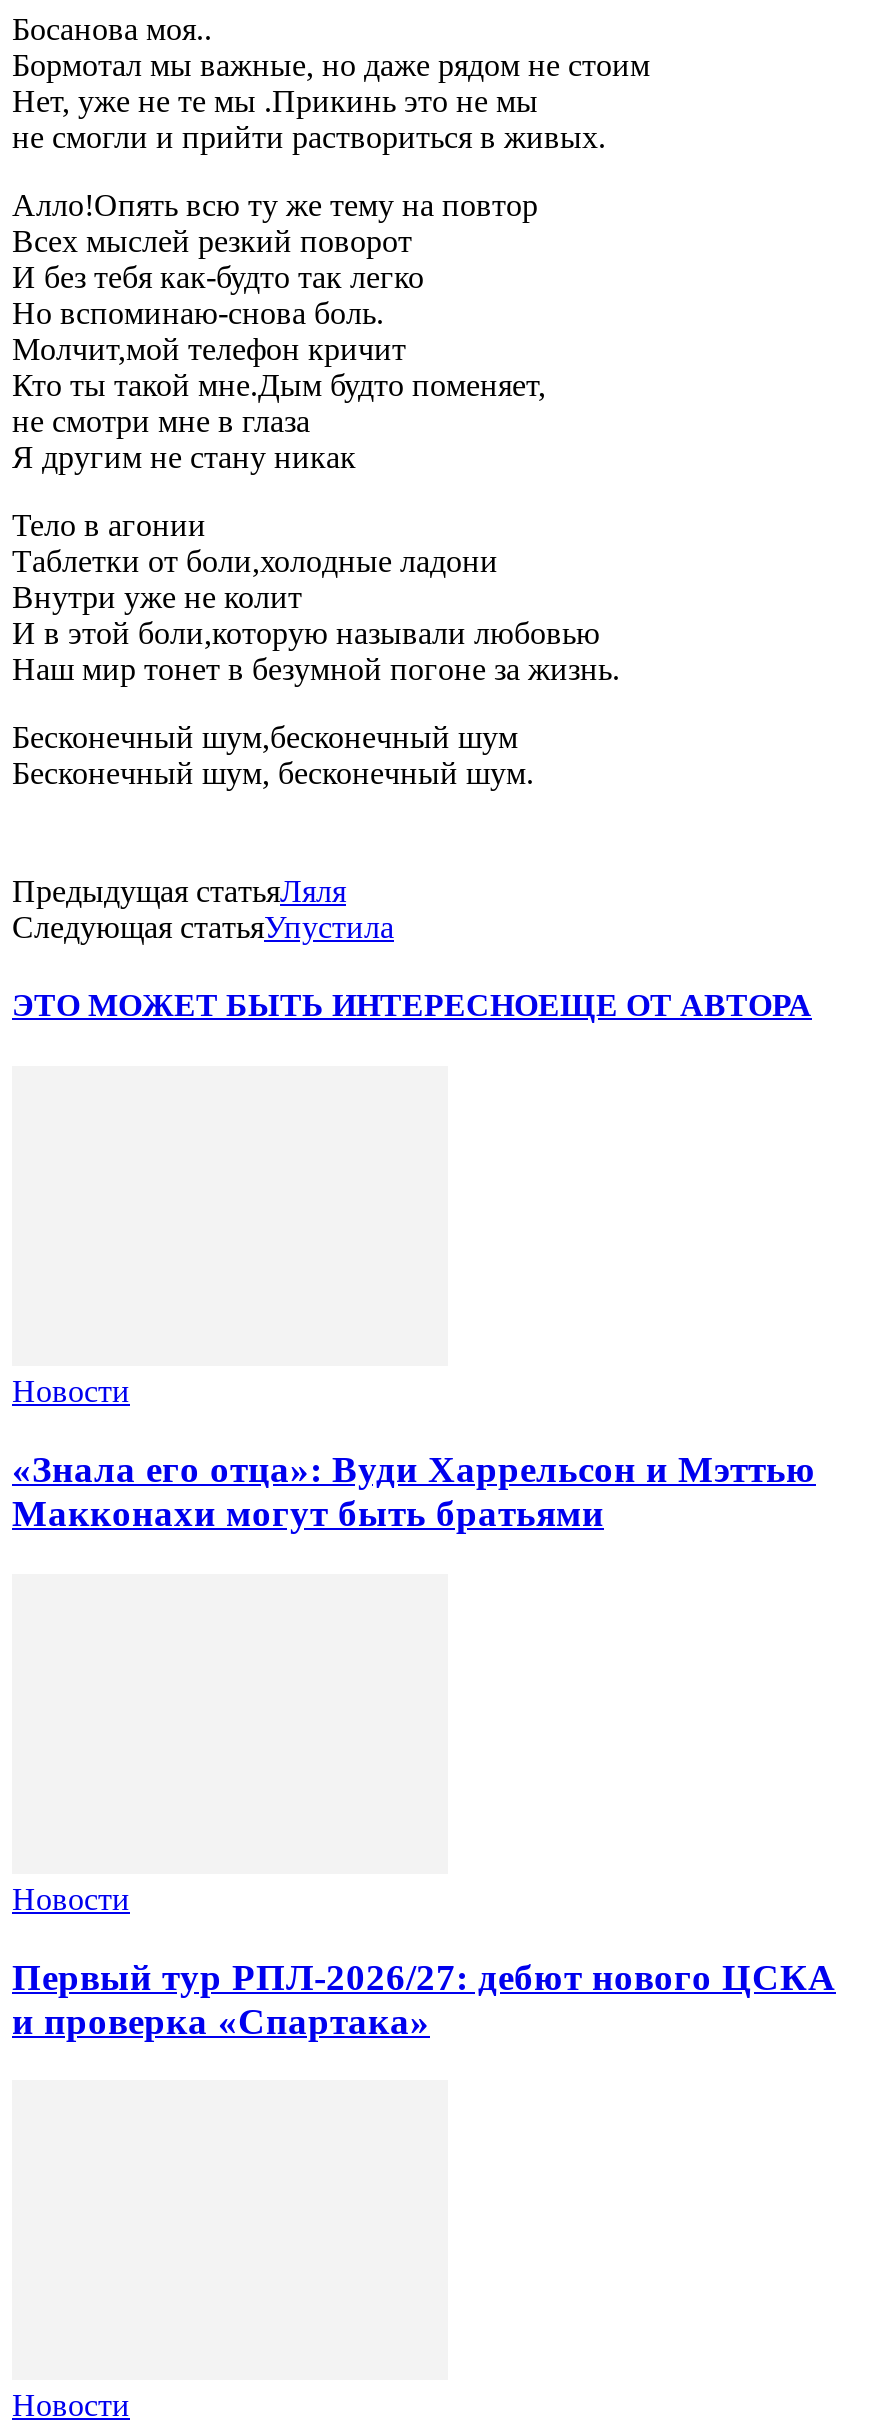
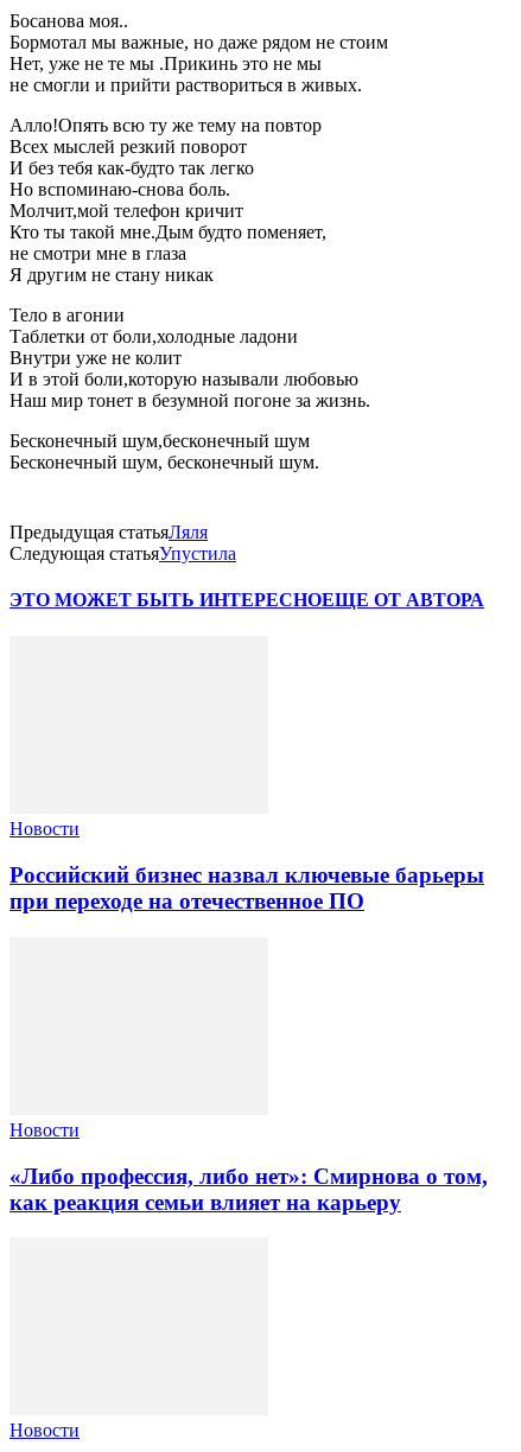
- «Знала его отца»: Вуди Харрельсон и Мэттью
- Макконахи могут быть братьями
+ Российский бизнес назвал ключевые барьеры
+ при переходе на отечественное ПО

- Первый тур РПЛ-2026/27: дебют нового ЦСКА
- и проверка «Спартака»
+ «Либо профессия, либо нет»: Смирнова о том,
+ как реакция семьи влияет на карьеру
